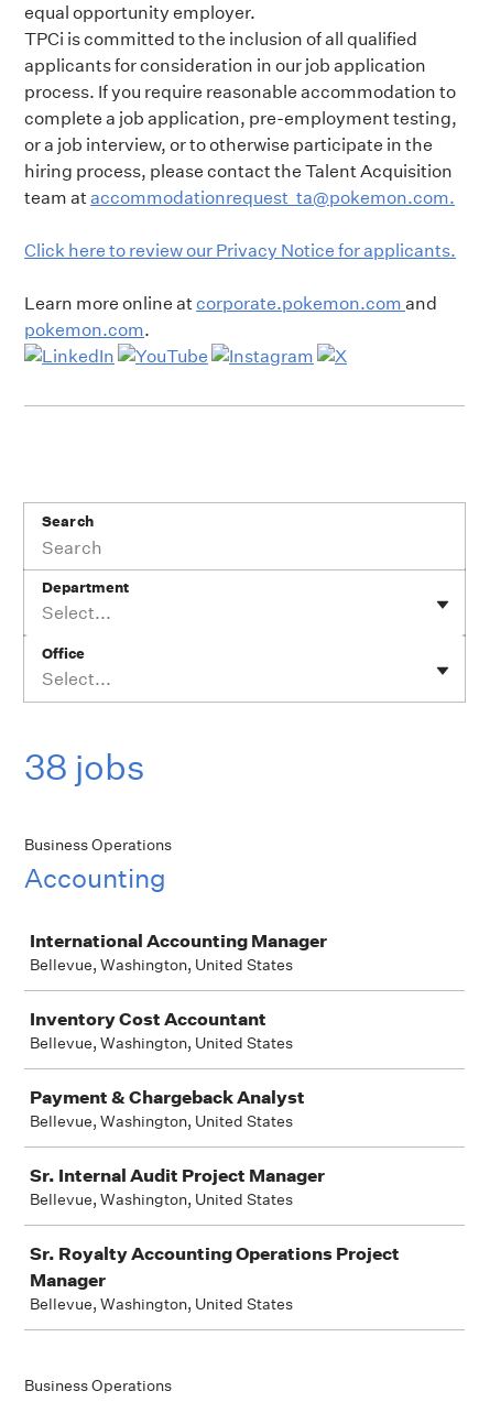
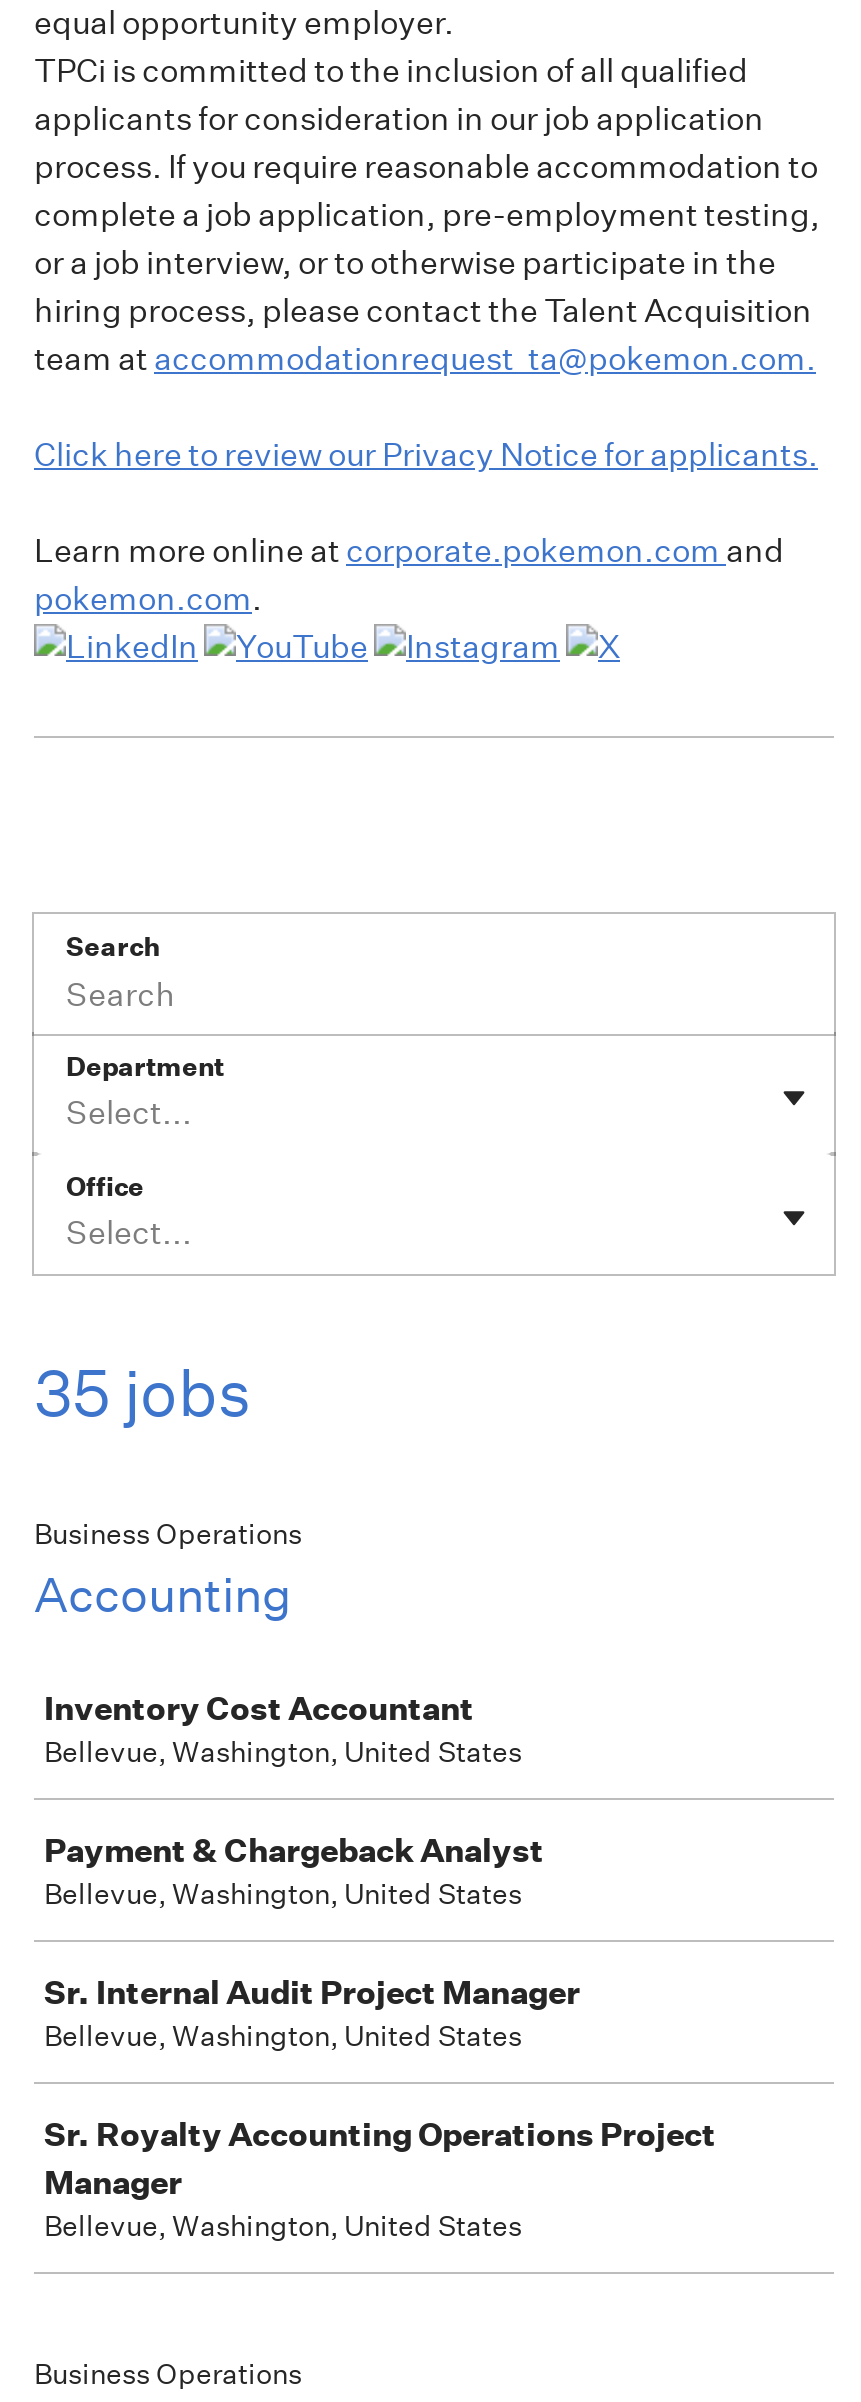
- 38 jobs
+ 35 jobs

- International Accounting Manager
- Bellevue, Washington, United States
